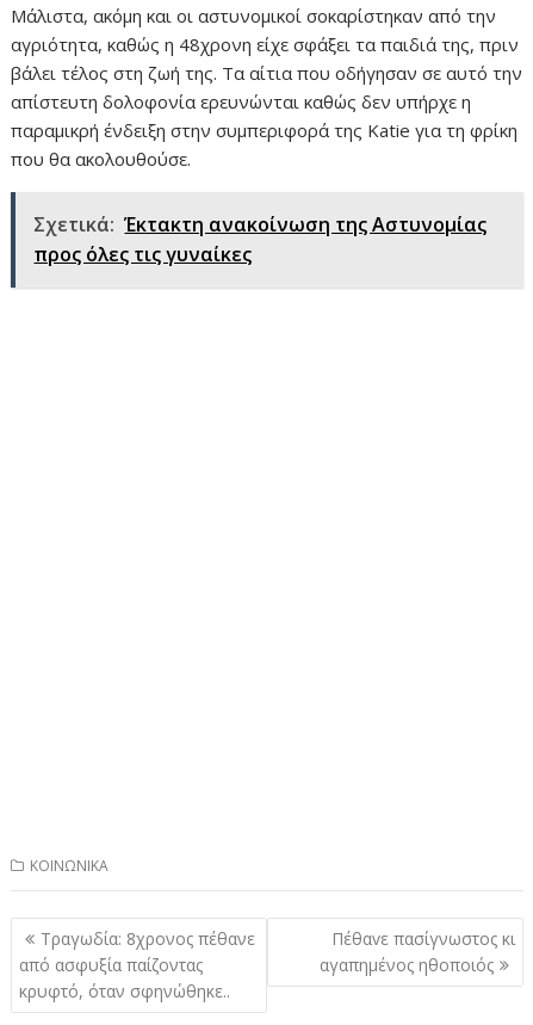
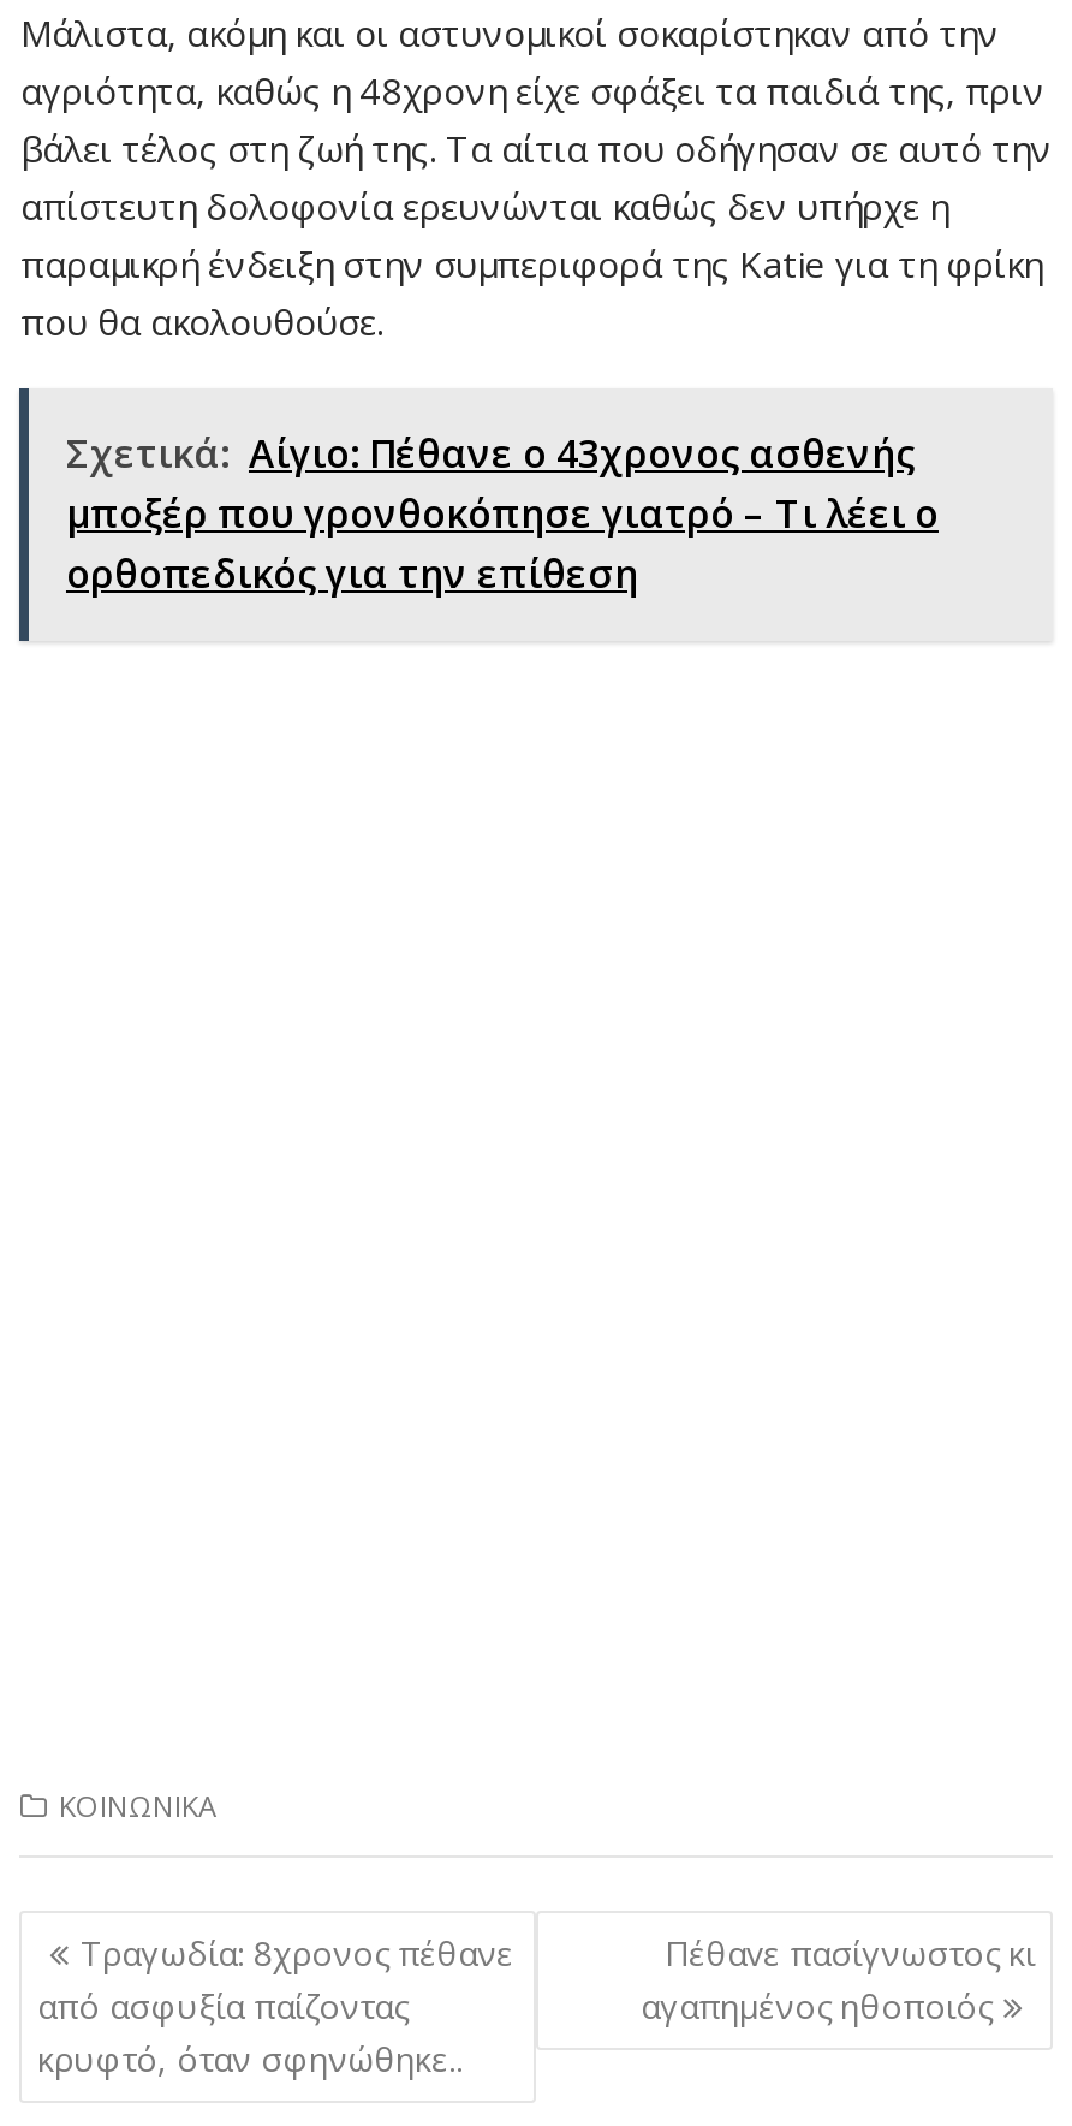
- Σχετικά: Έκτακτη ανακοίνωση της Αστυνομίας
- προς όλες τις γυναίκες
+ Σχετικά: Αίγιο: Πέθανε ο 43χρονος ασθενής
+ μποξέρ που γρονθοκόπησε γιατρό – Τι λέει ο
+ ορθοπεδικός για την επίθεση
